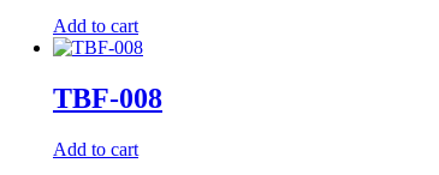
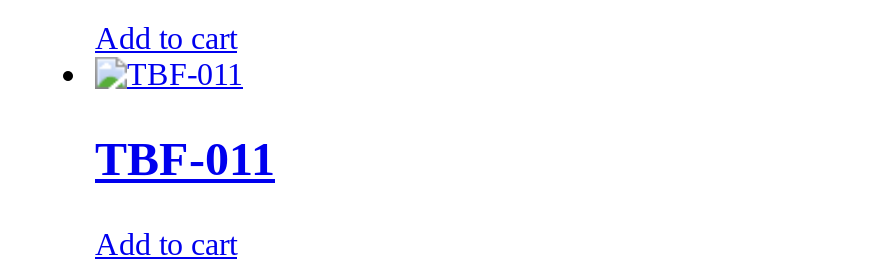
- TBF-008
+ TBF-011
